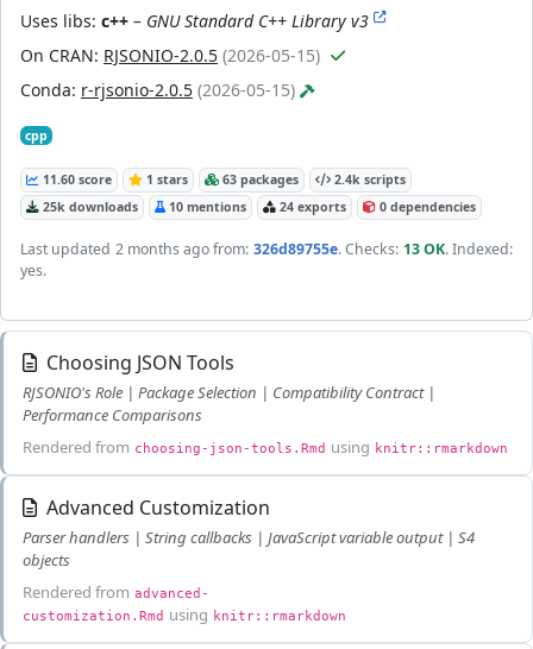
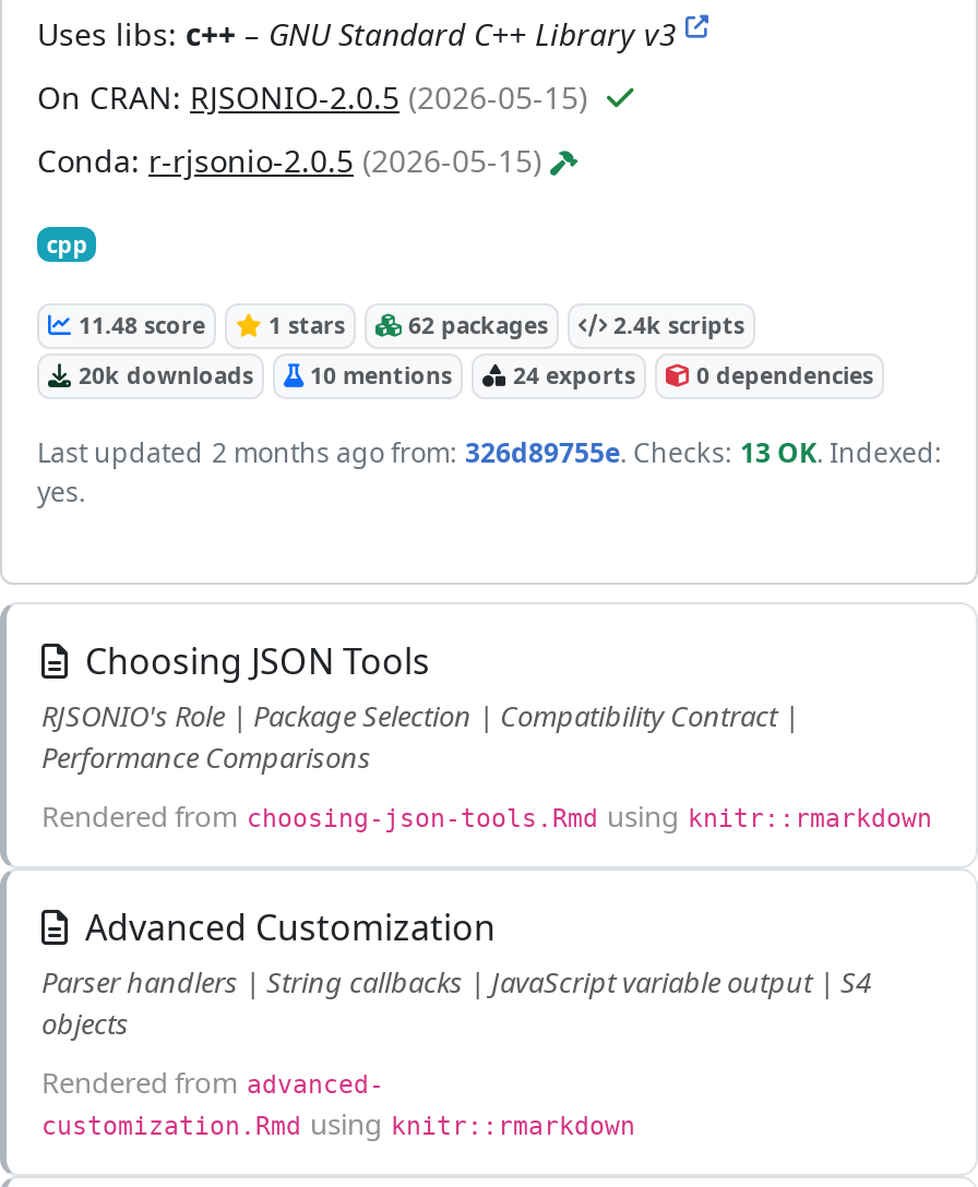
- 11.60 score
+ 11.48 score

- 63 packages
+ 62 packages

- 25k downloads 10 mentions 24 exports 0 dependencies
+ 20k downloads 10 mentions 24 exports 0 dependencies
